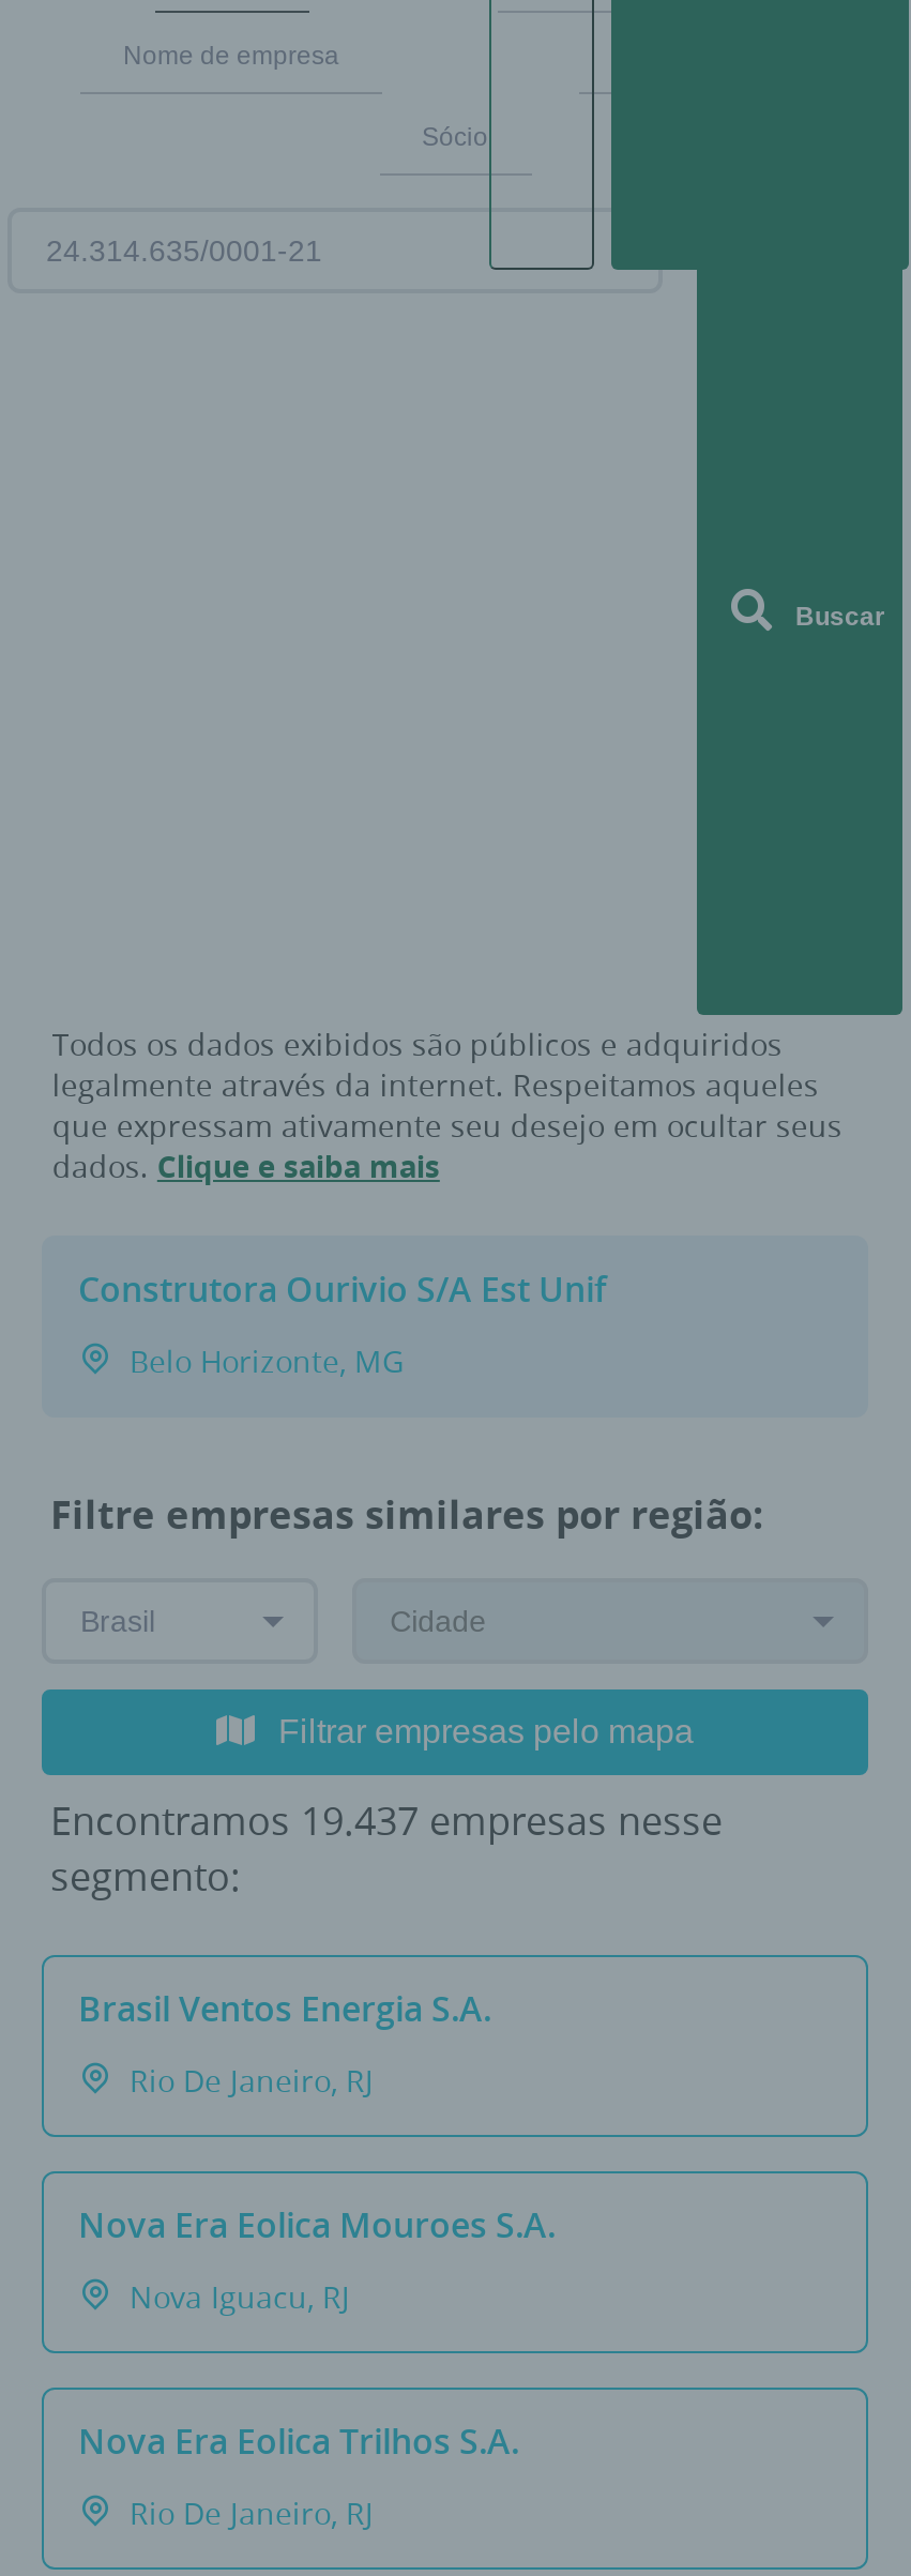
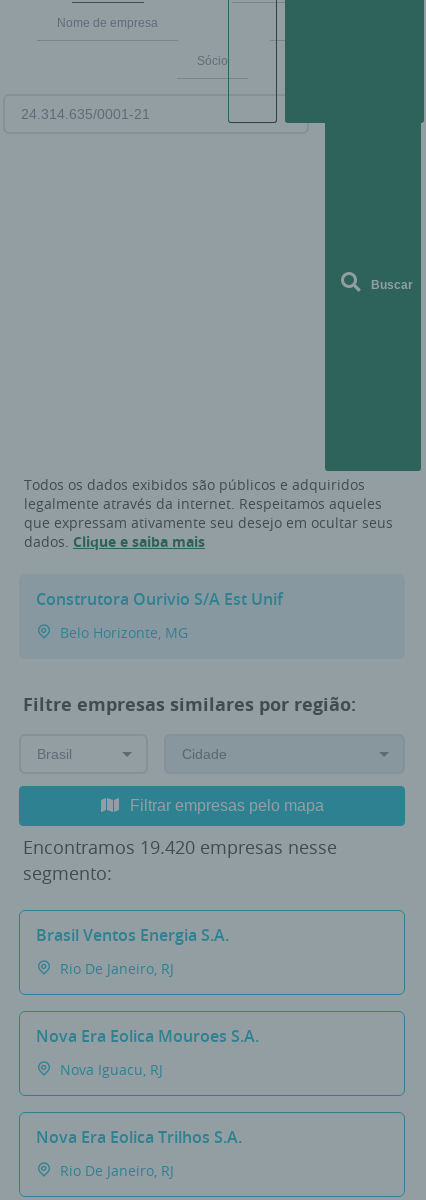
- Encontramos 19.437 empresas nesse
+ Encontramos 19.420 empresas nesse
